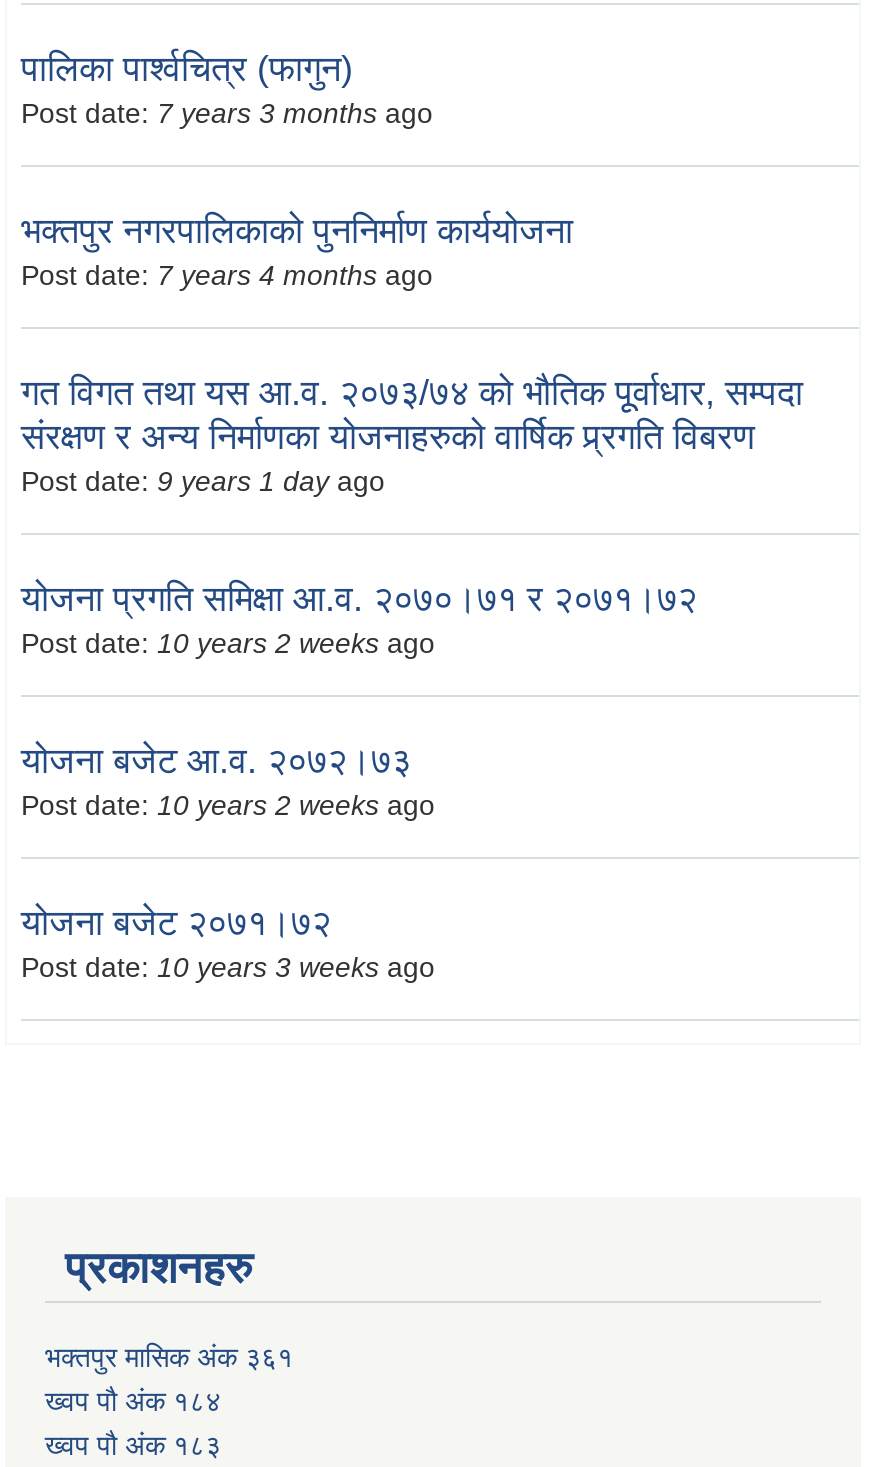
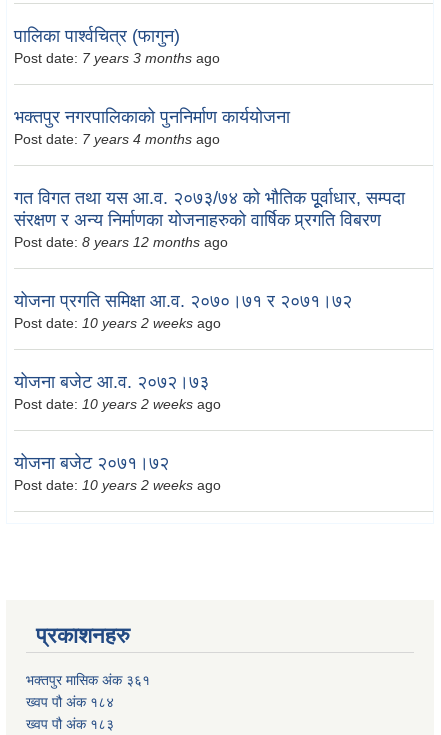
- Post date: 9 years 1 day ago
+ Post date: 8 years 12 months ago

- Post date: 10 years 3 weeks ago
+ Post date: 10 years 2 weeks ago
